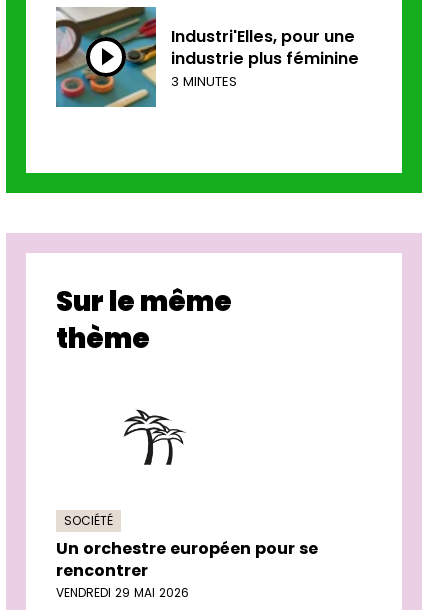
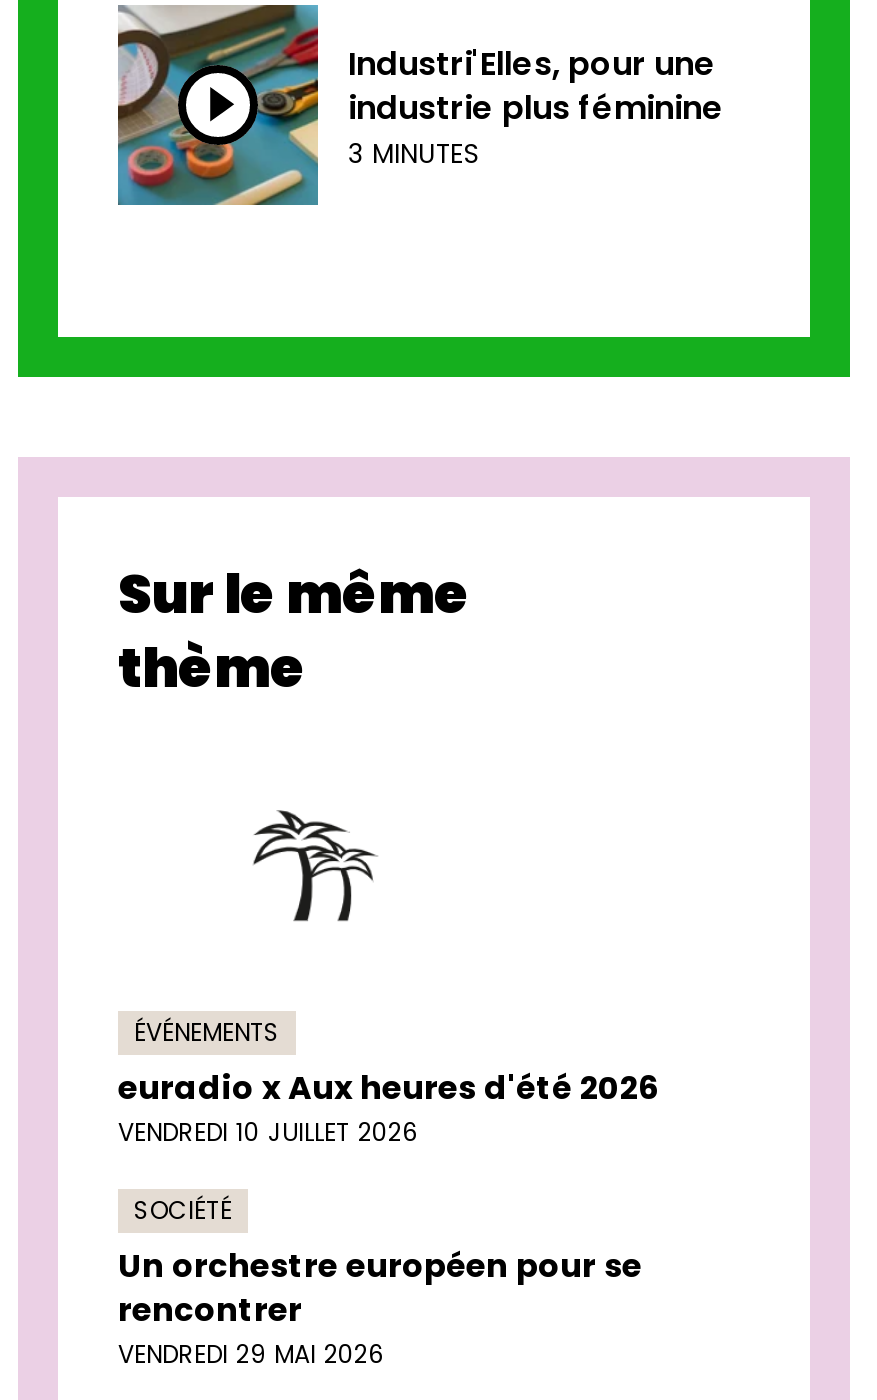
+ ÉVÉNEMENTS
+ euradio x Aux heures d'été 2026
+ VENDREDI 10 JUILLET 2026
